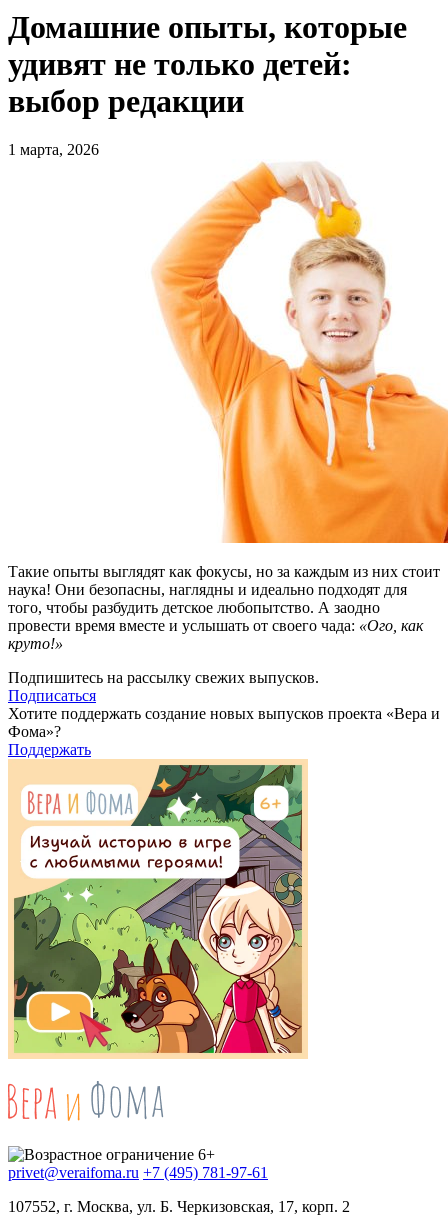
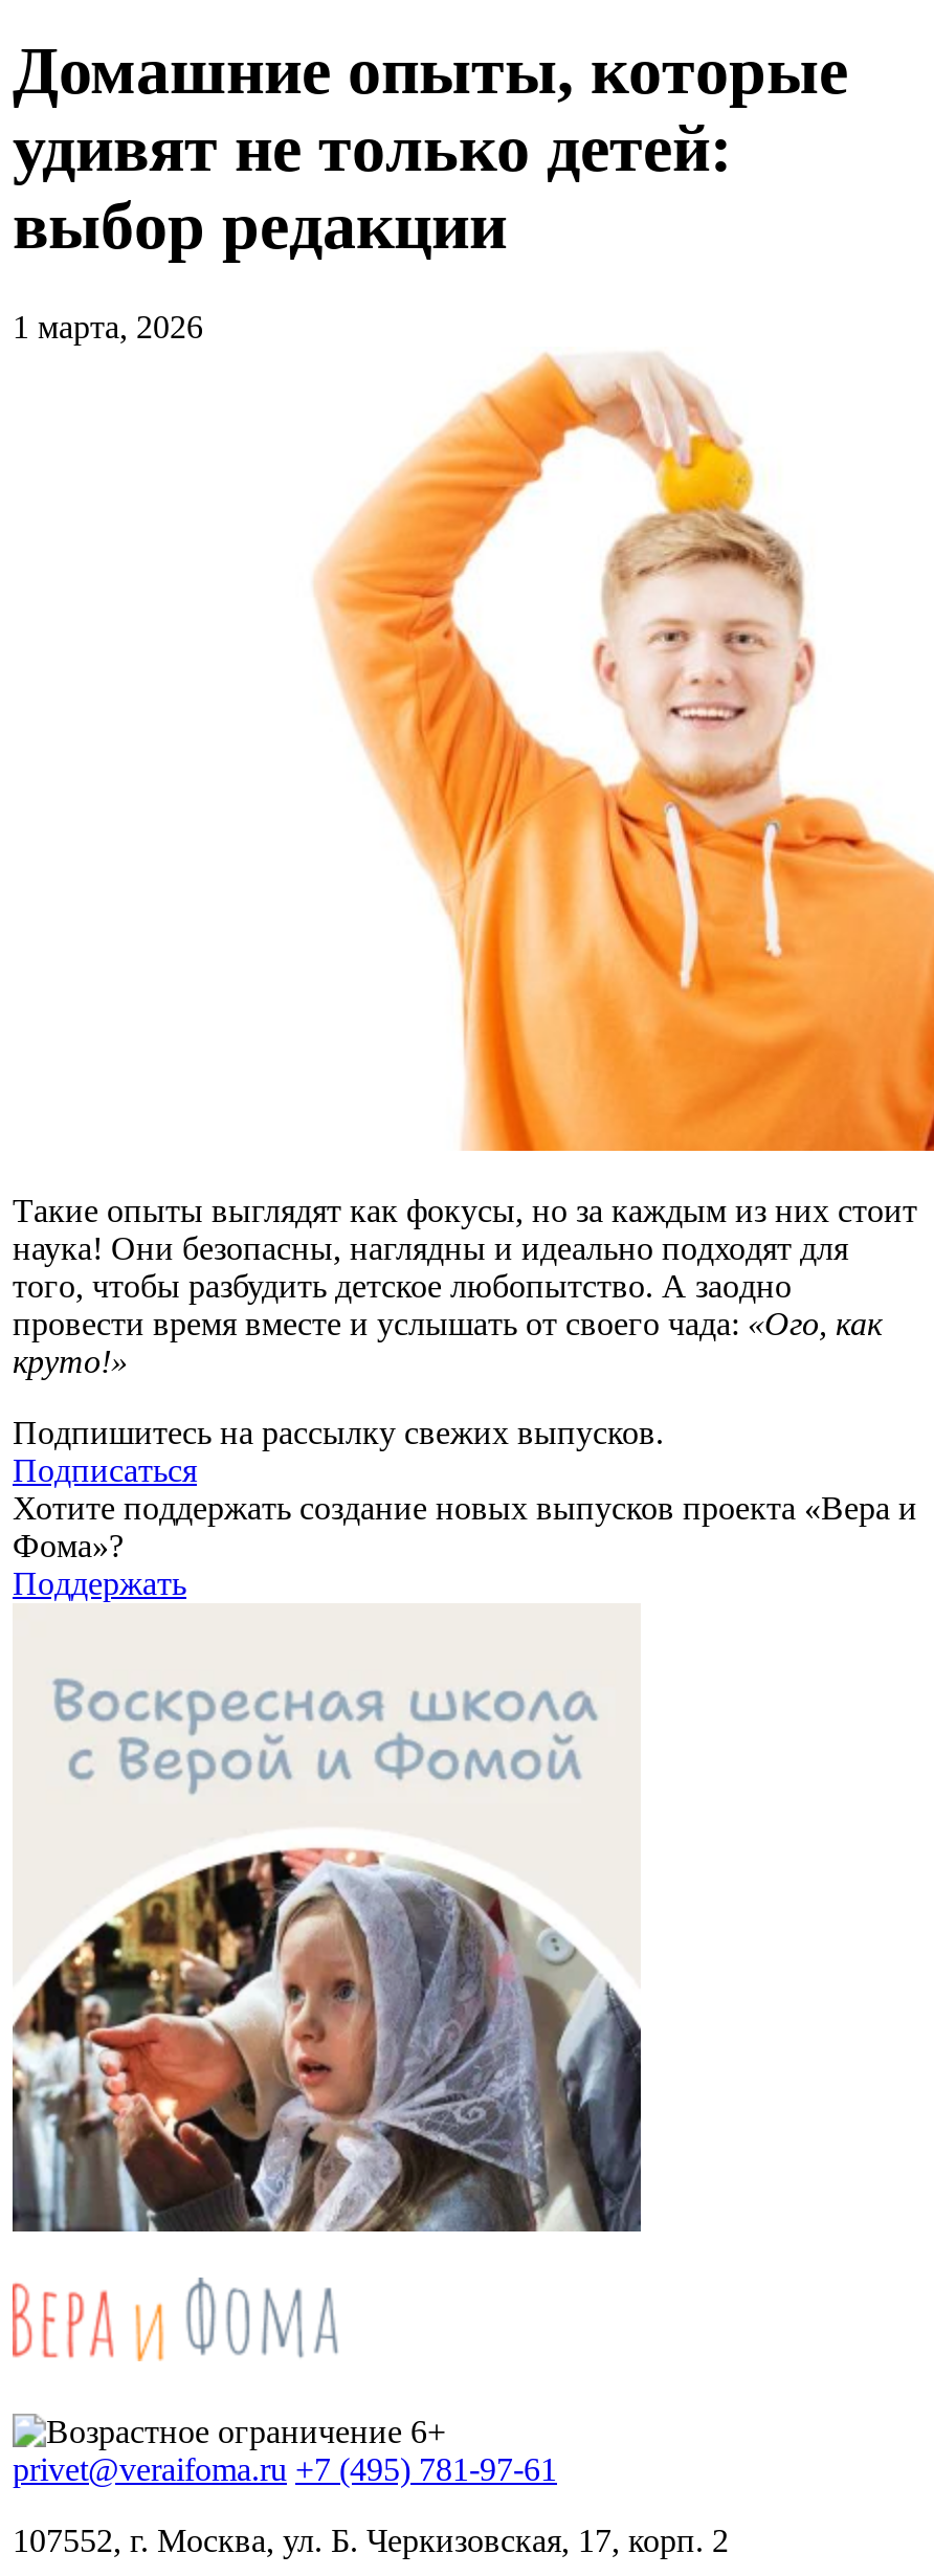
- [image]
+ [image]
